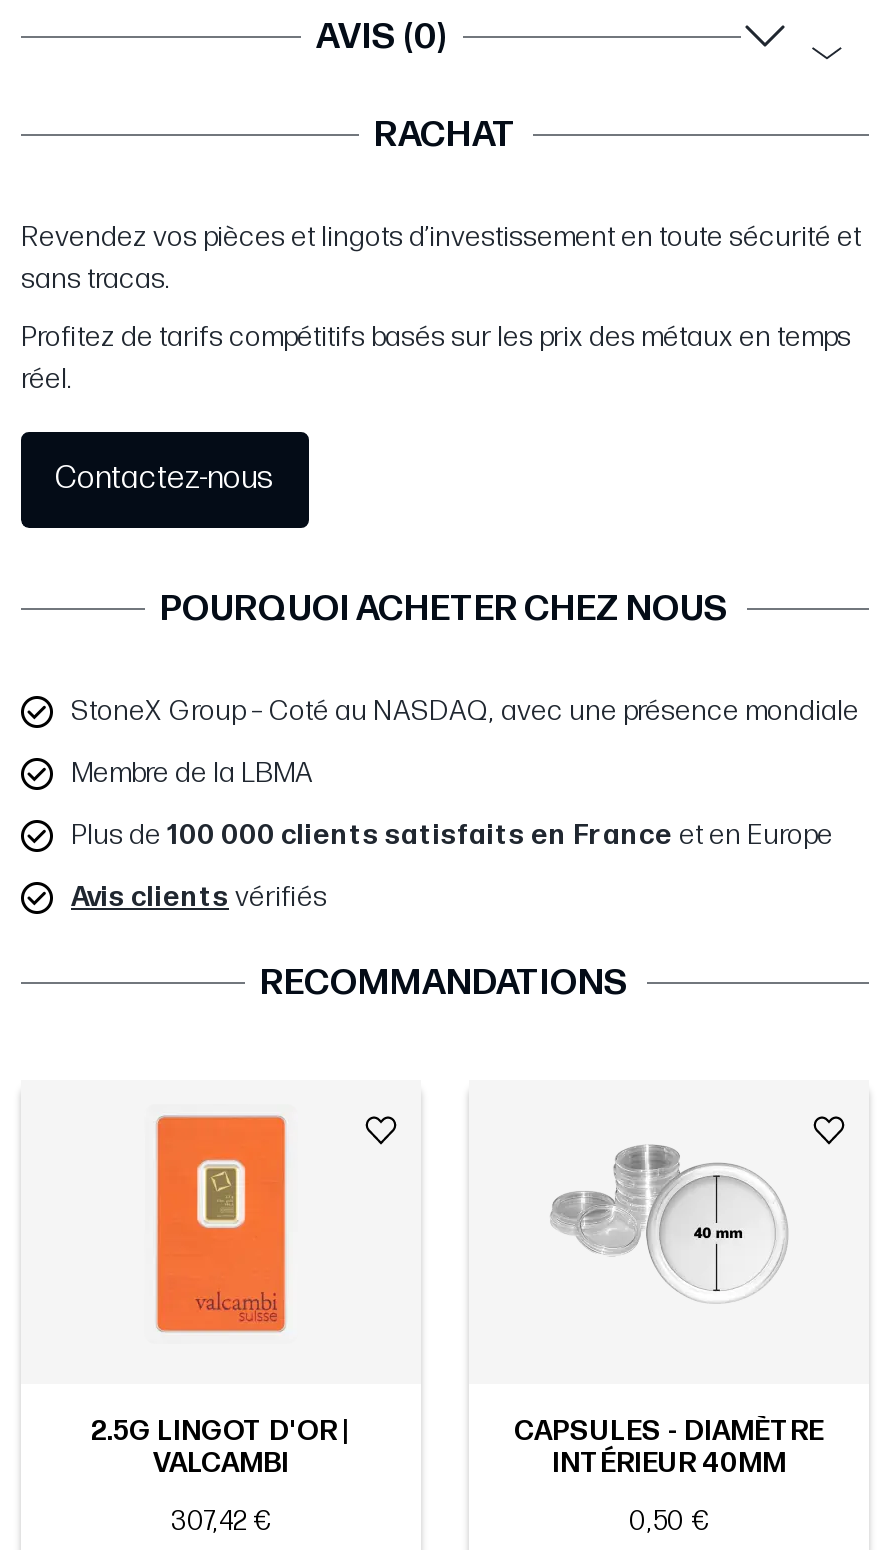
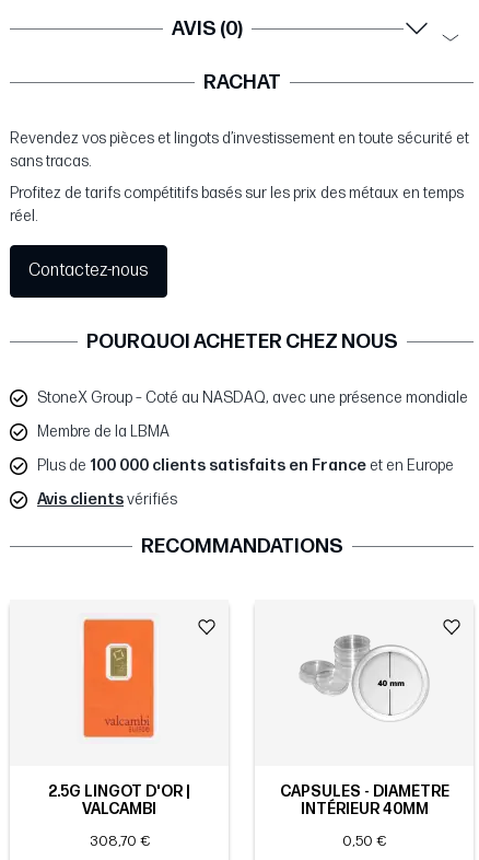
- 307,42 €
+ 308,70 €
